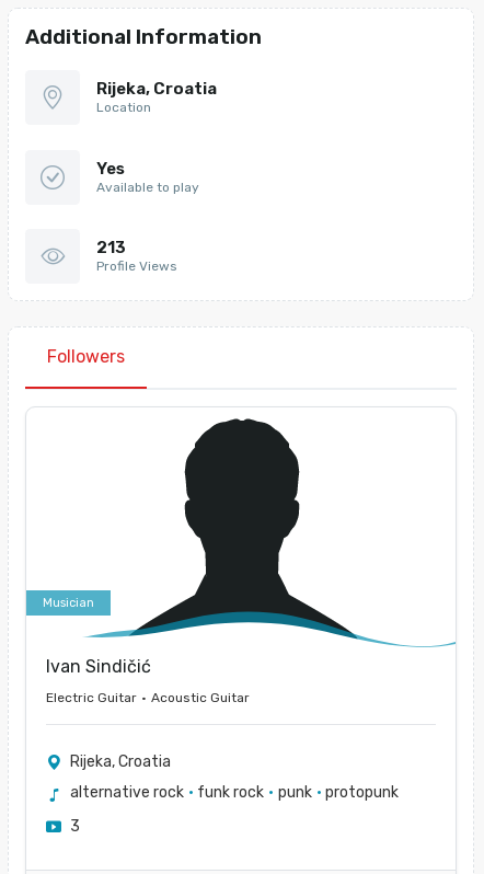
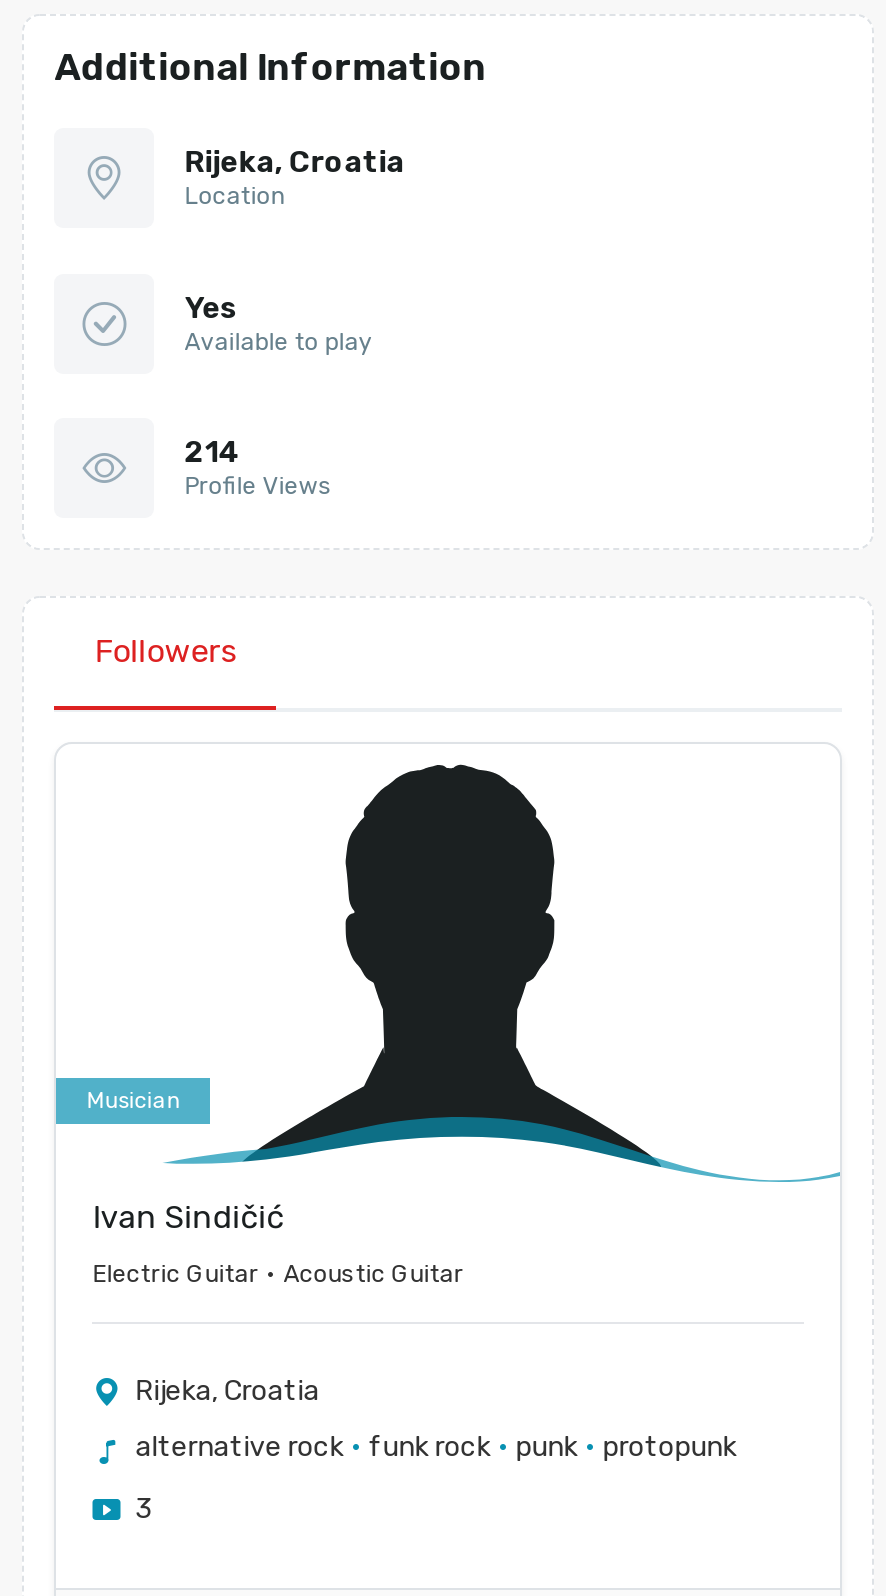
- 213
+ 214
